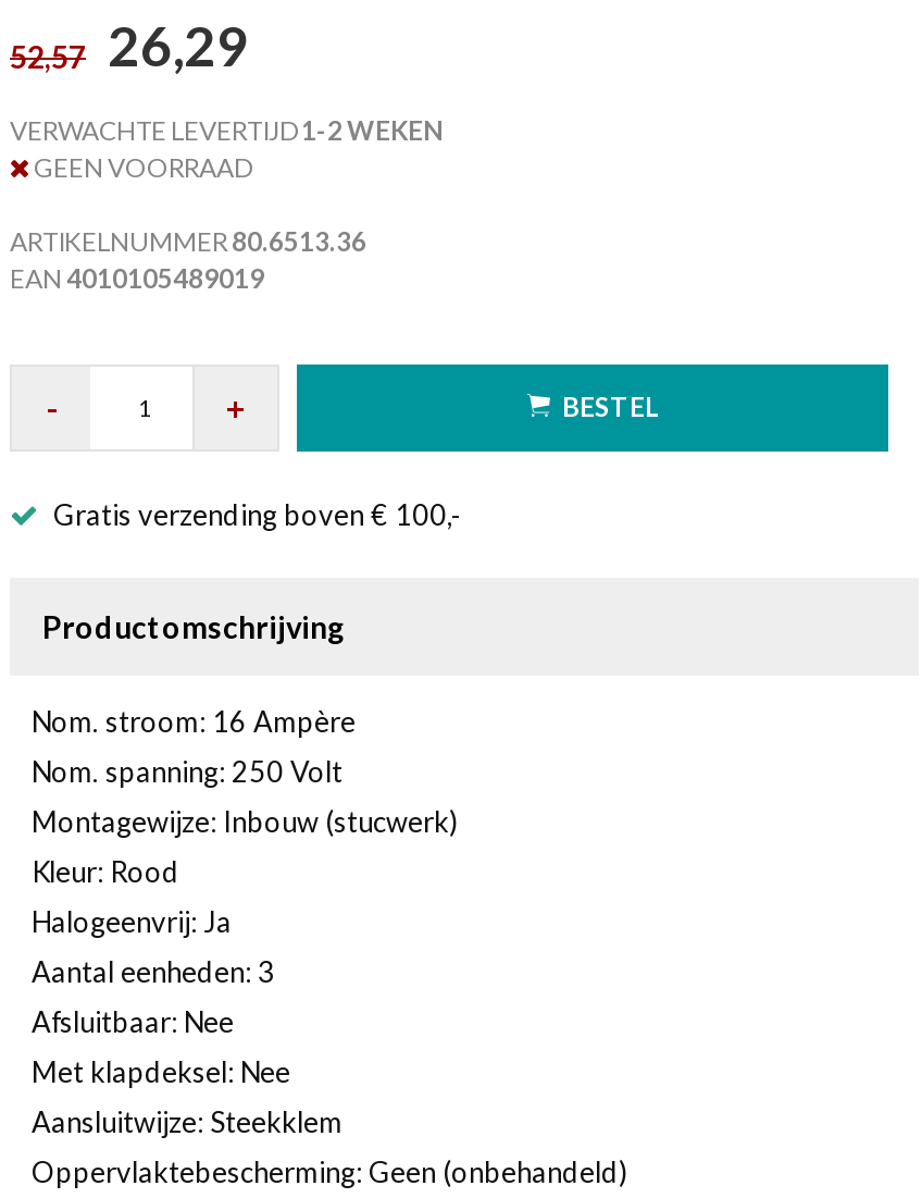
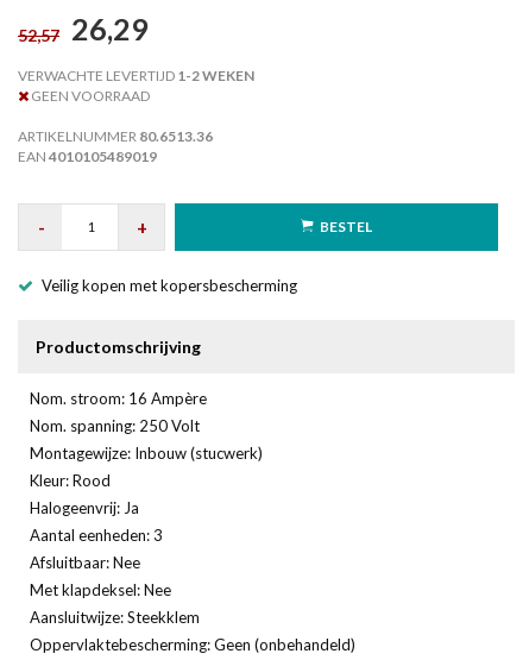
- Gratis verzending boven € 100,-
+ Veilig kopen met kopersbescherming
